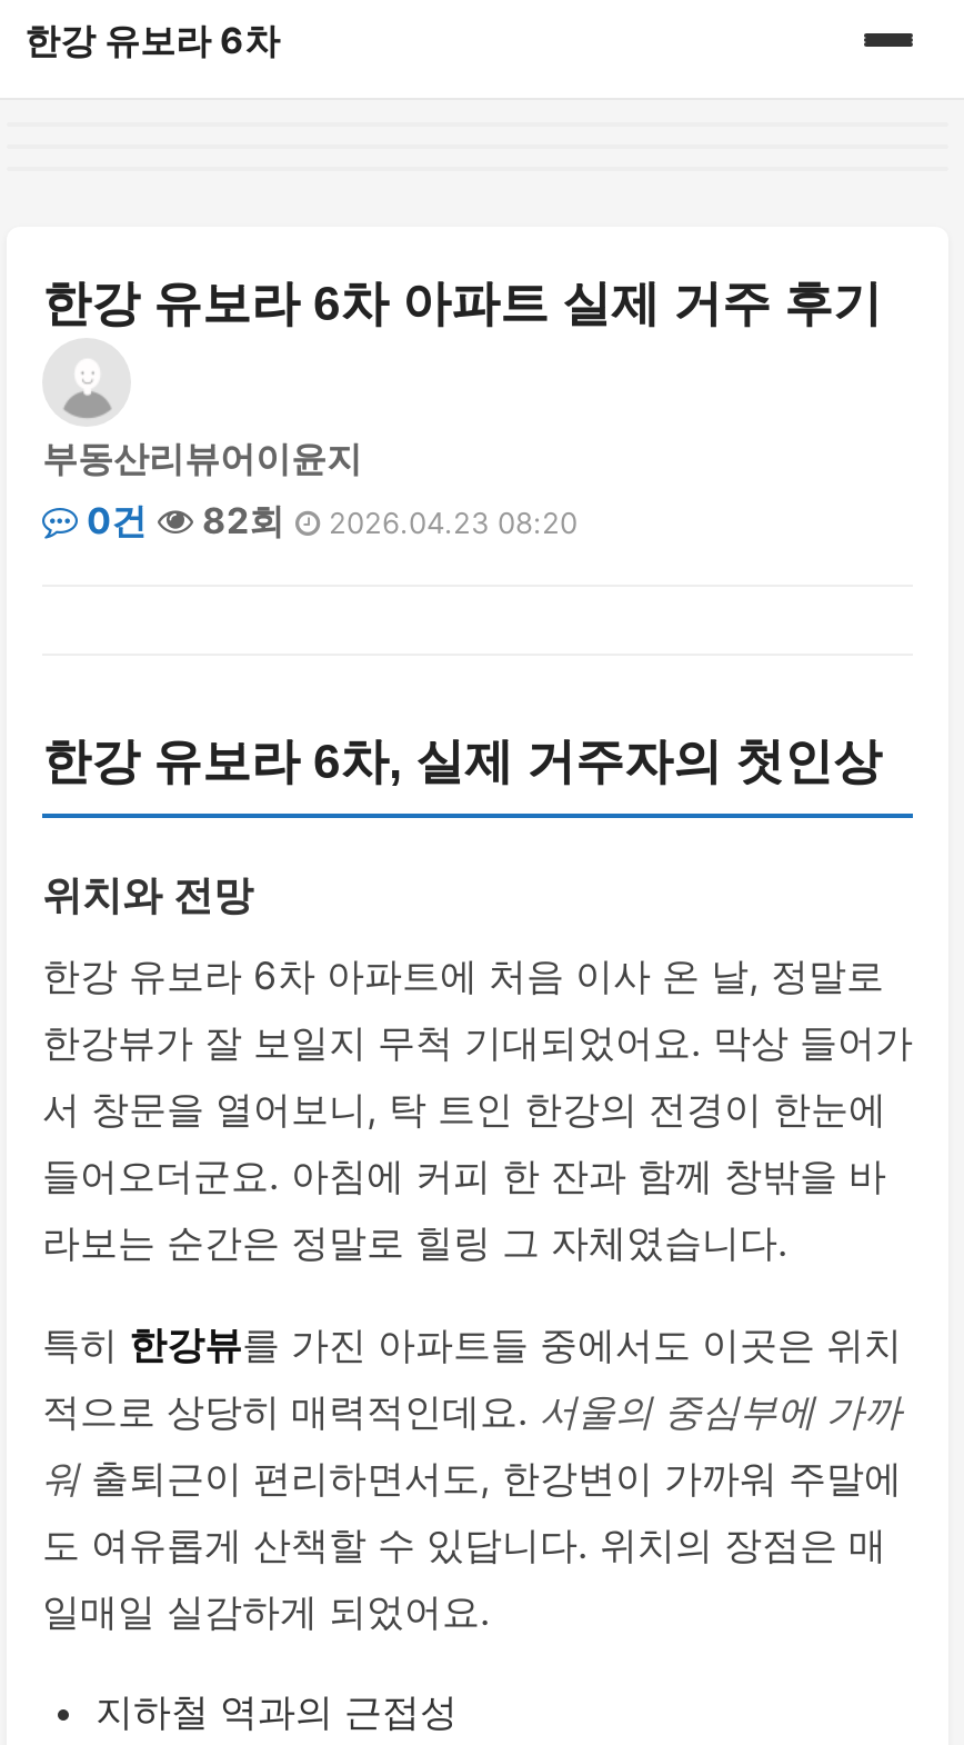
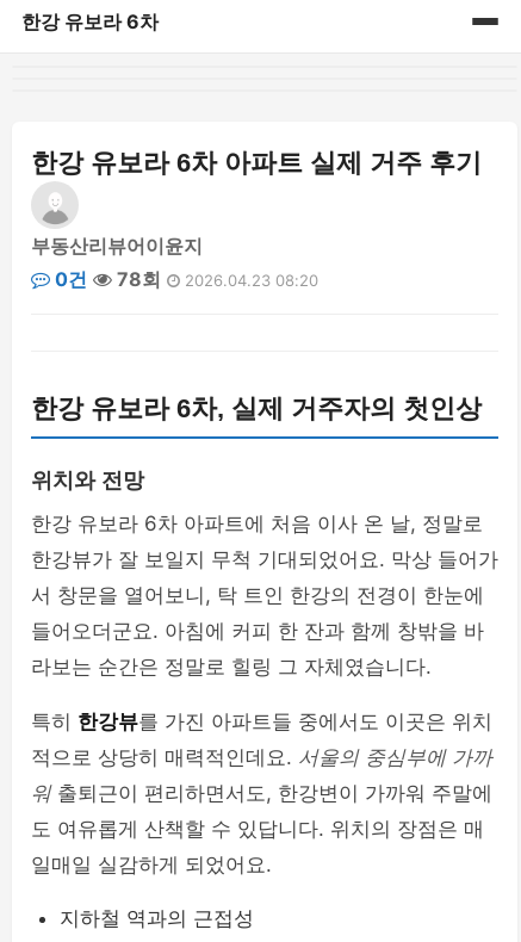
- 0건 82회 2026.04.23 08:20
+ 0건 78회 2026.04.23 08:20
